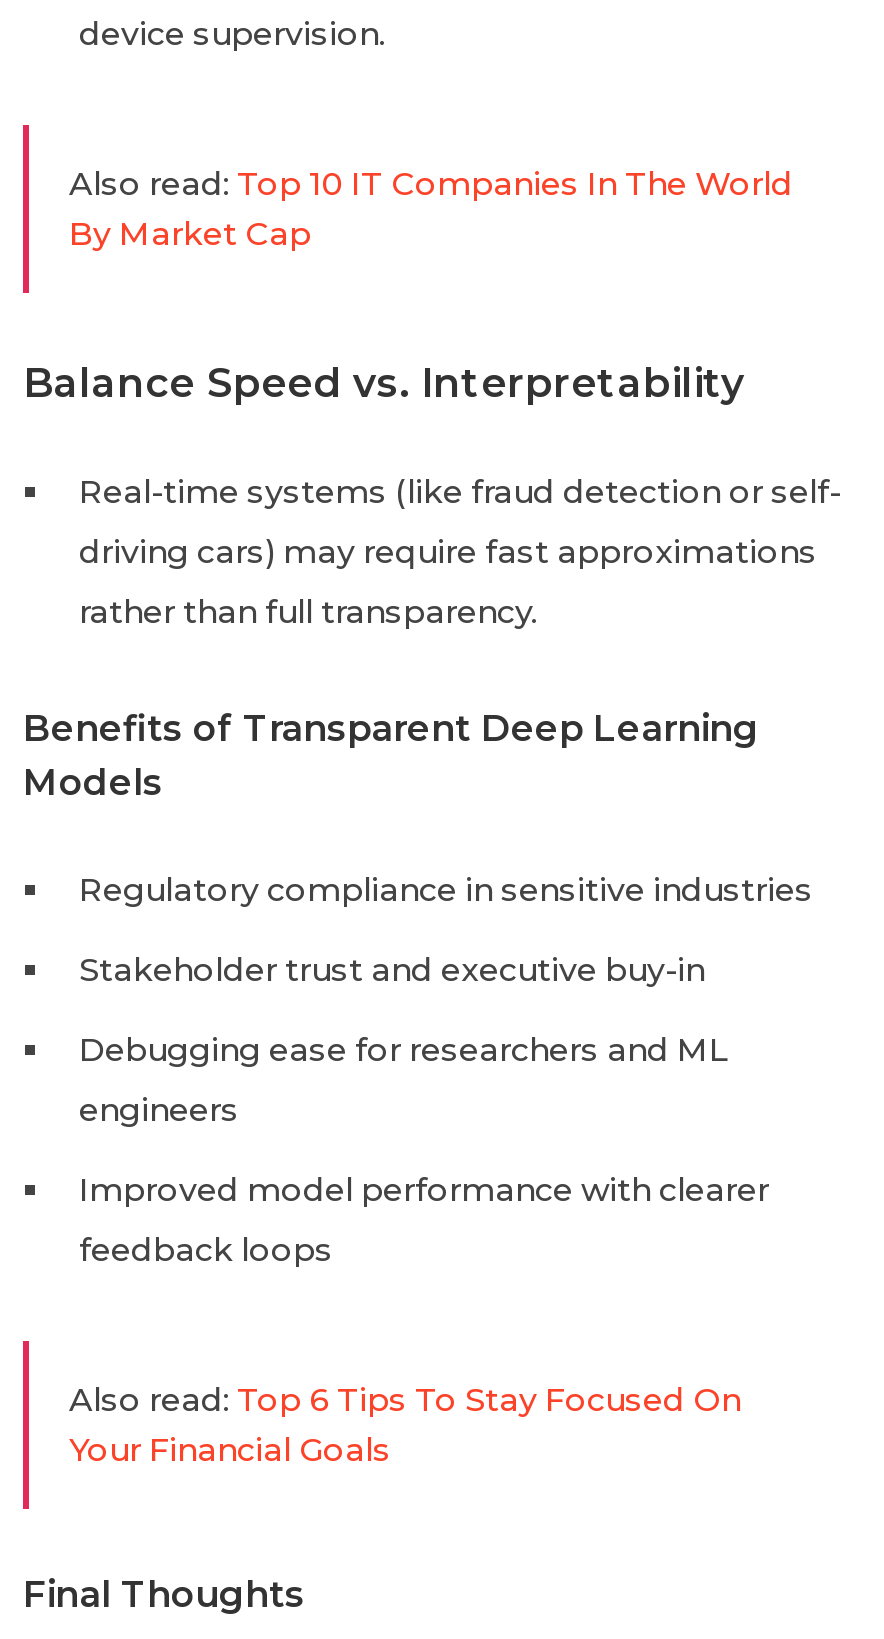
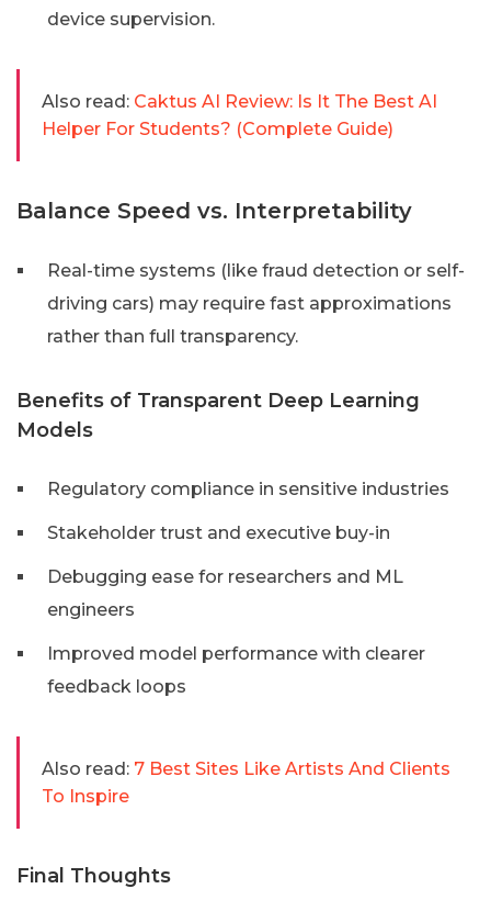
- Also read: Top 10 IT Companies In The World
- By Market Cap
+ Also read: Caktus AI Review: Is It The Best AI
+ Helper For Students? (Complete Guide)

- Also read: Top 6 Tips To Stay Focused On
- Your Financial Goals
+ Also read: 7 Best Sites Like Artists And Clients
+ To Inspire
